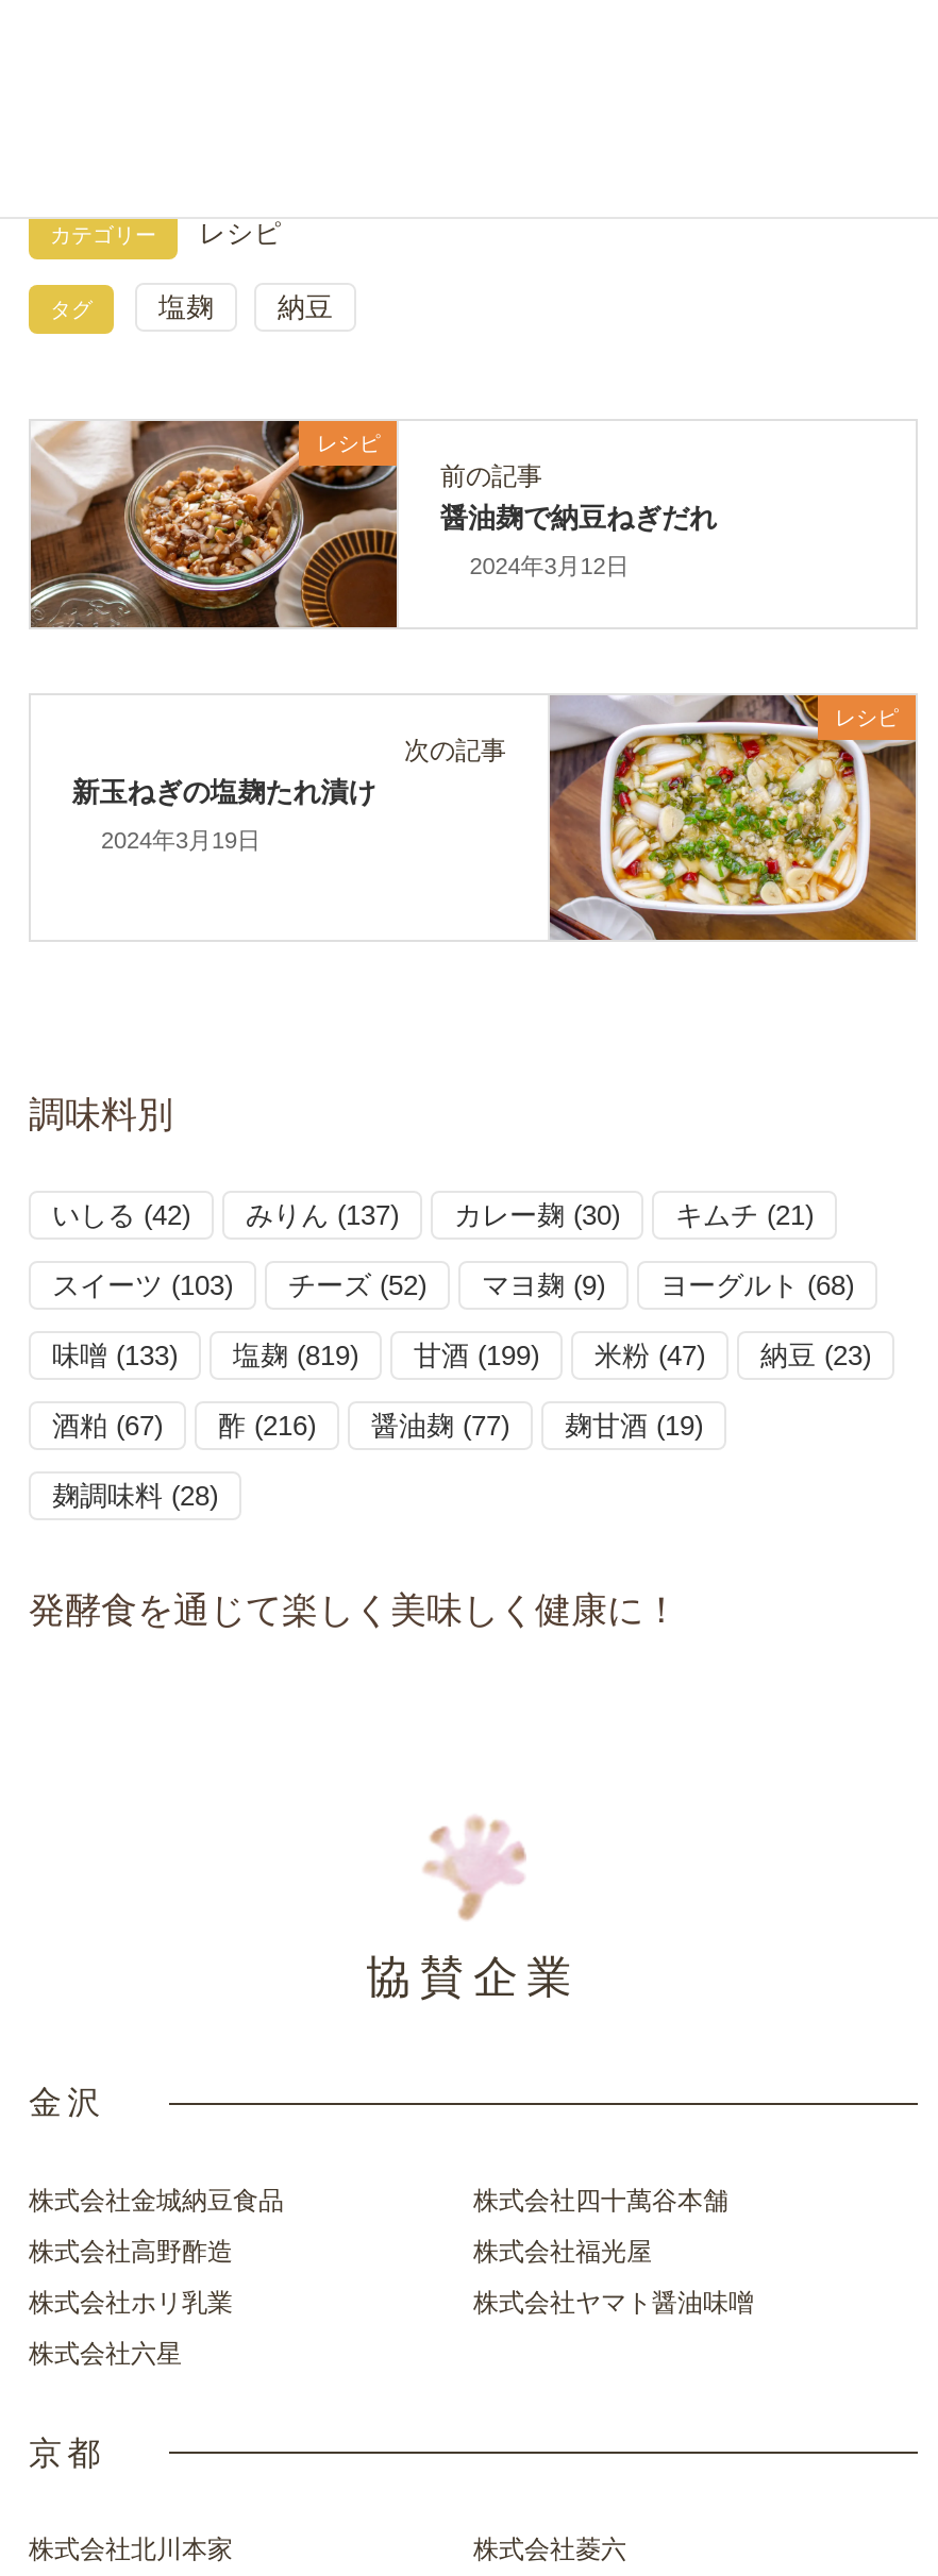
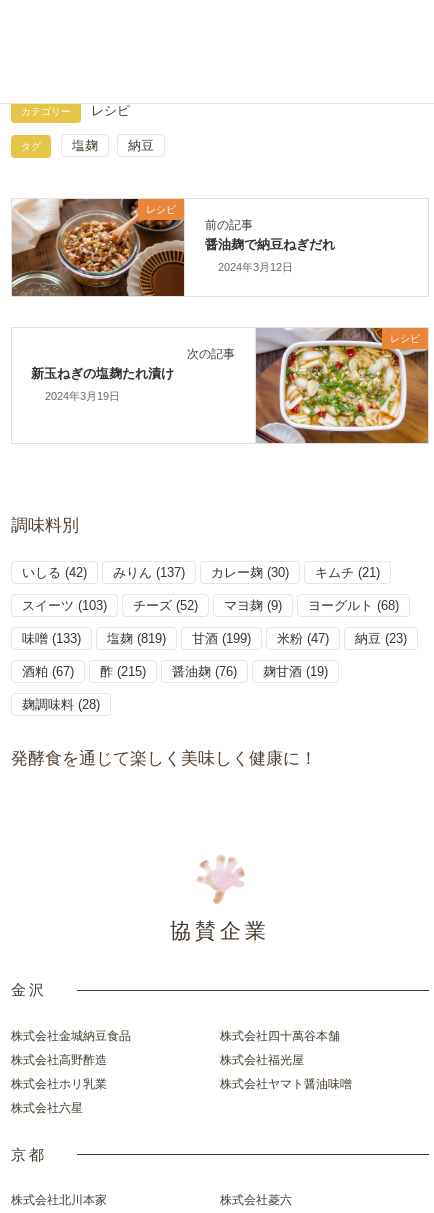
- 酢(216)
+ 酢(215)

- 醤油麹(77)
+ 醤油麹(76)
